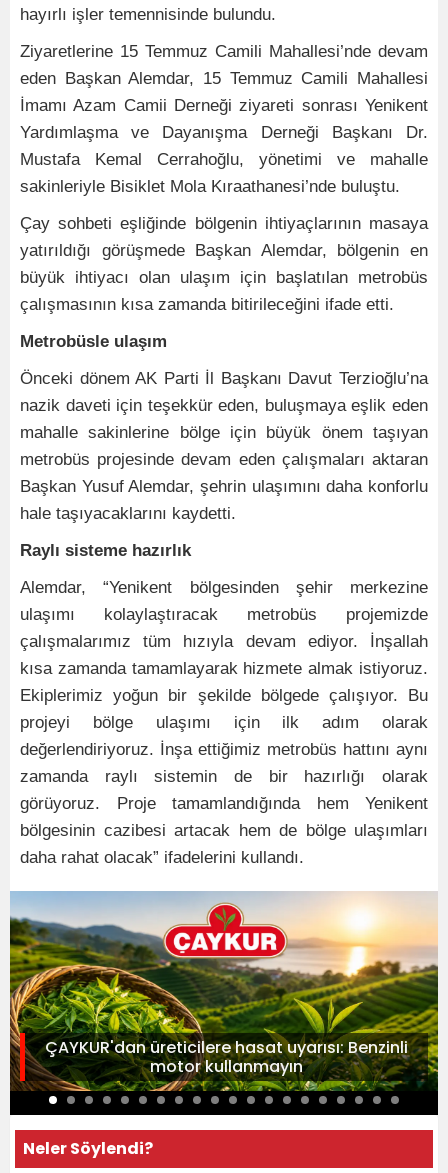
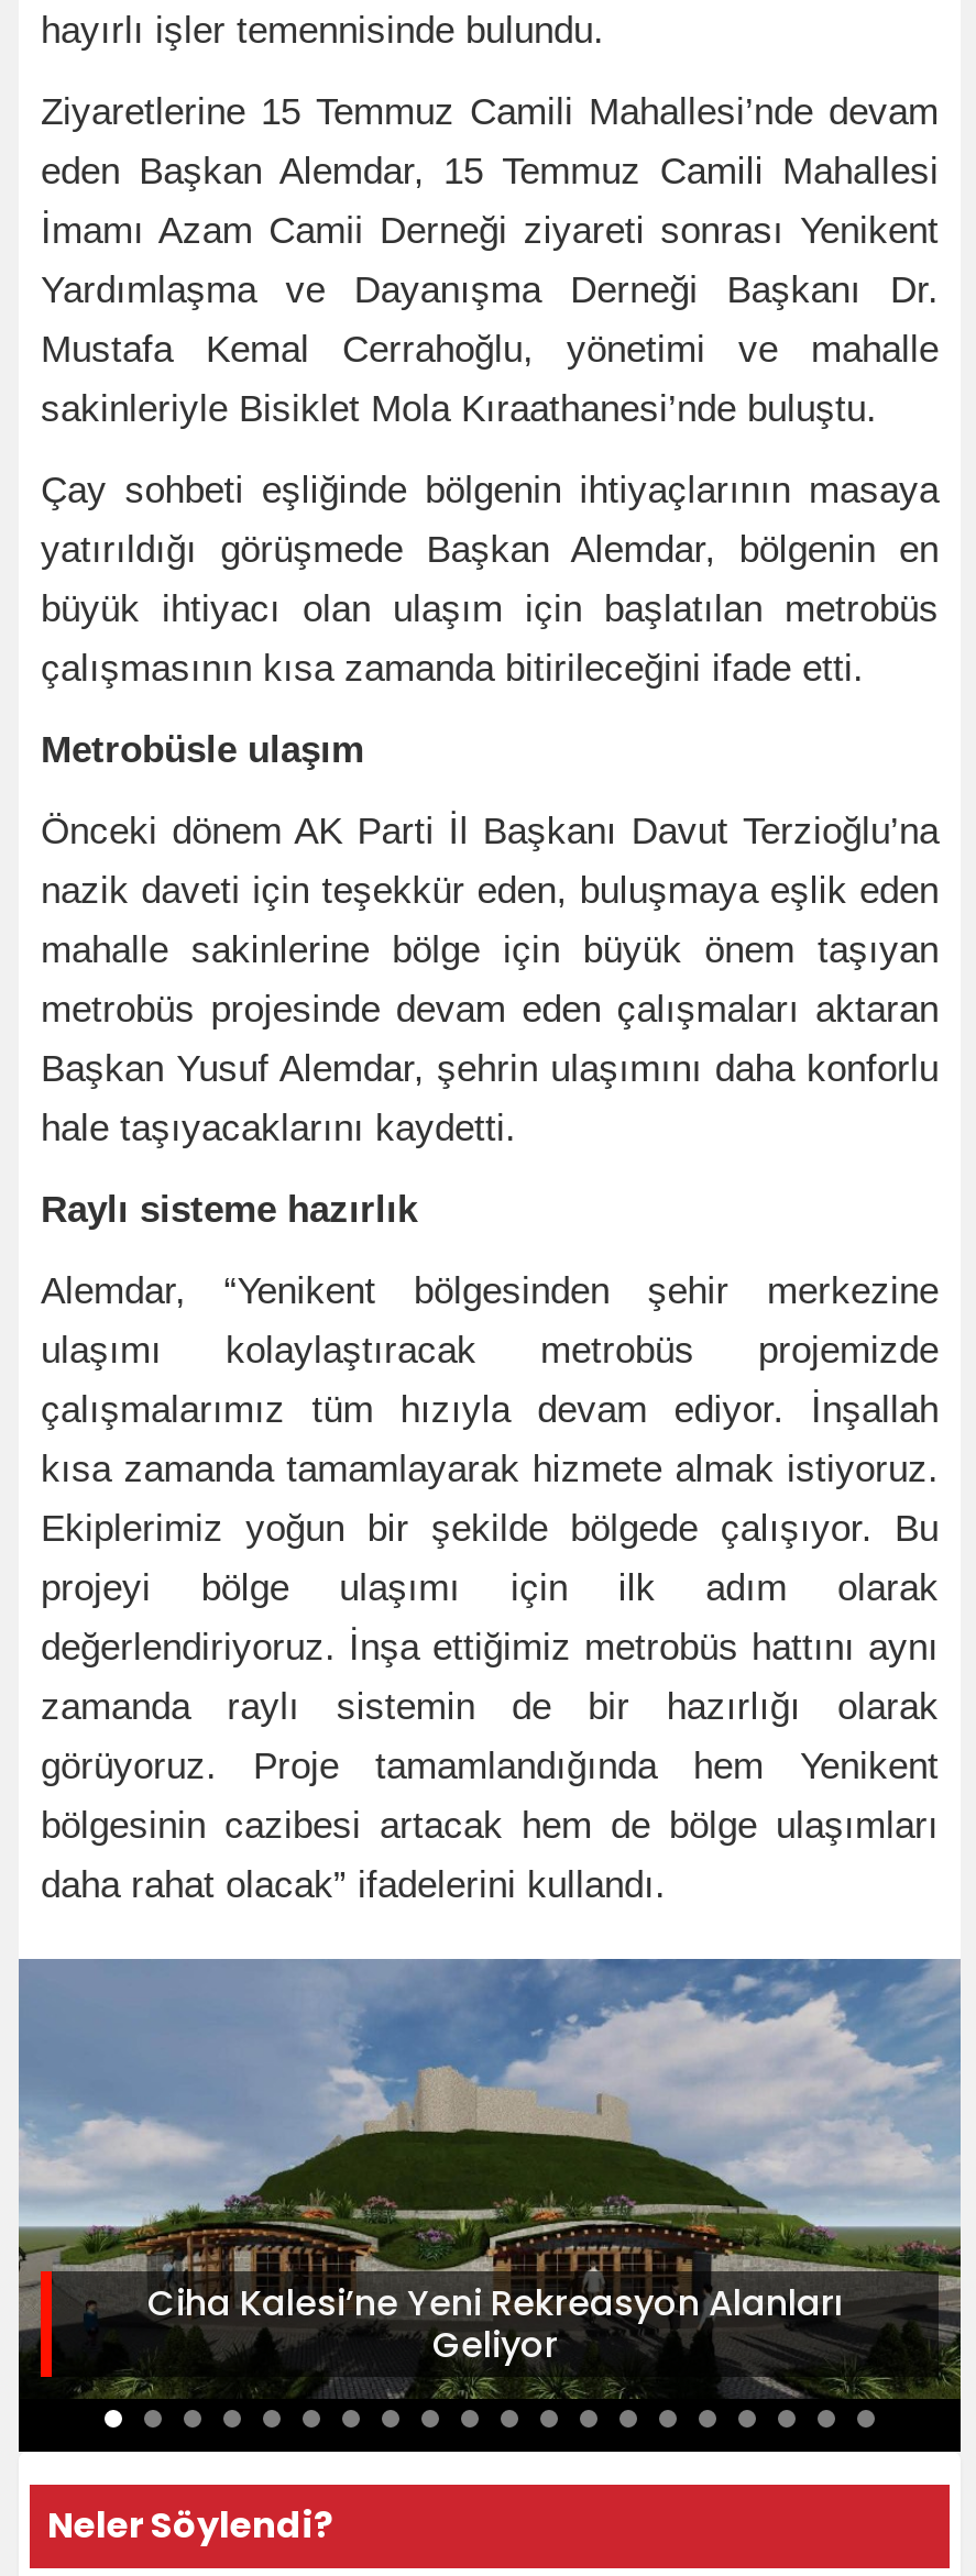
- [image]
- ÇAYKUR'dan üreticilere hasat uyarısı: Benzinli
- motor kullanmayın
+ [image]
+ Ciha Kalesi’ne Yeni Rekreasyon Alanları
+ Geliyor
